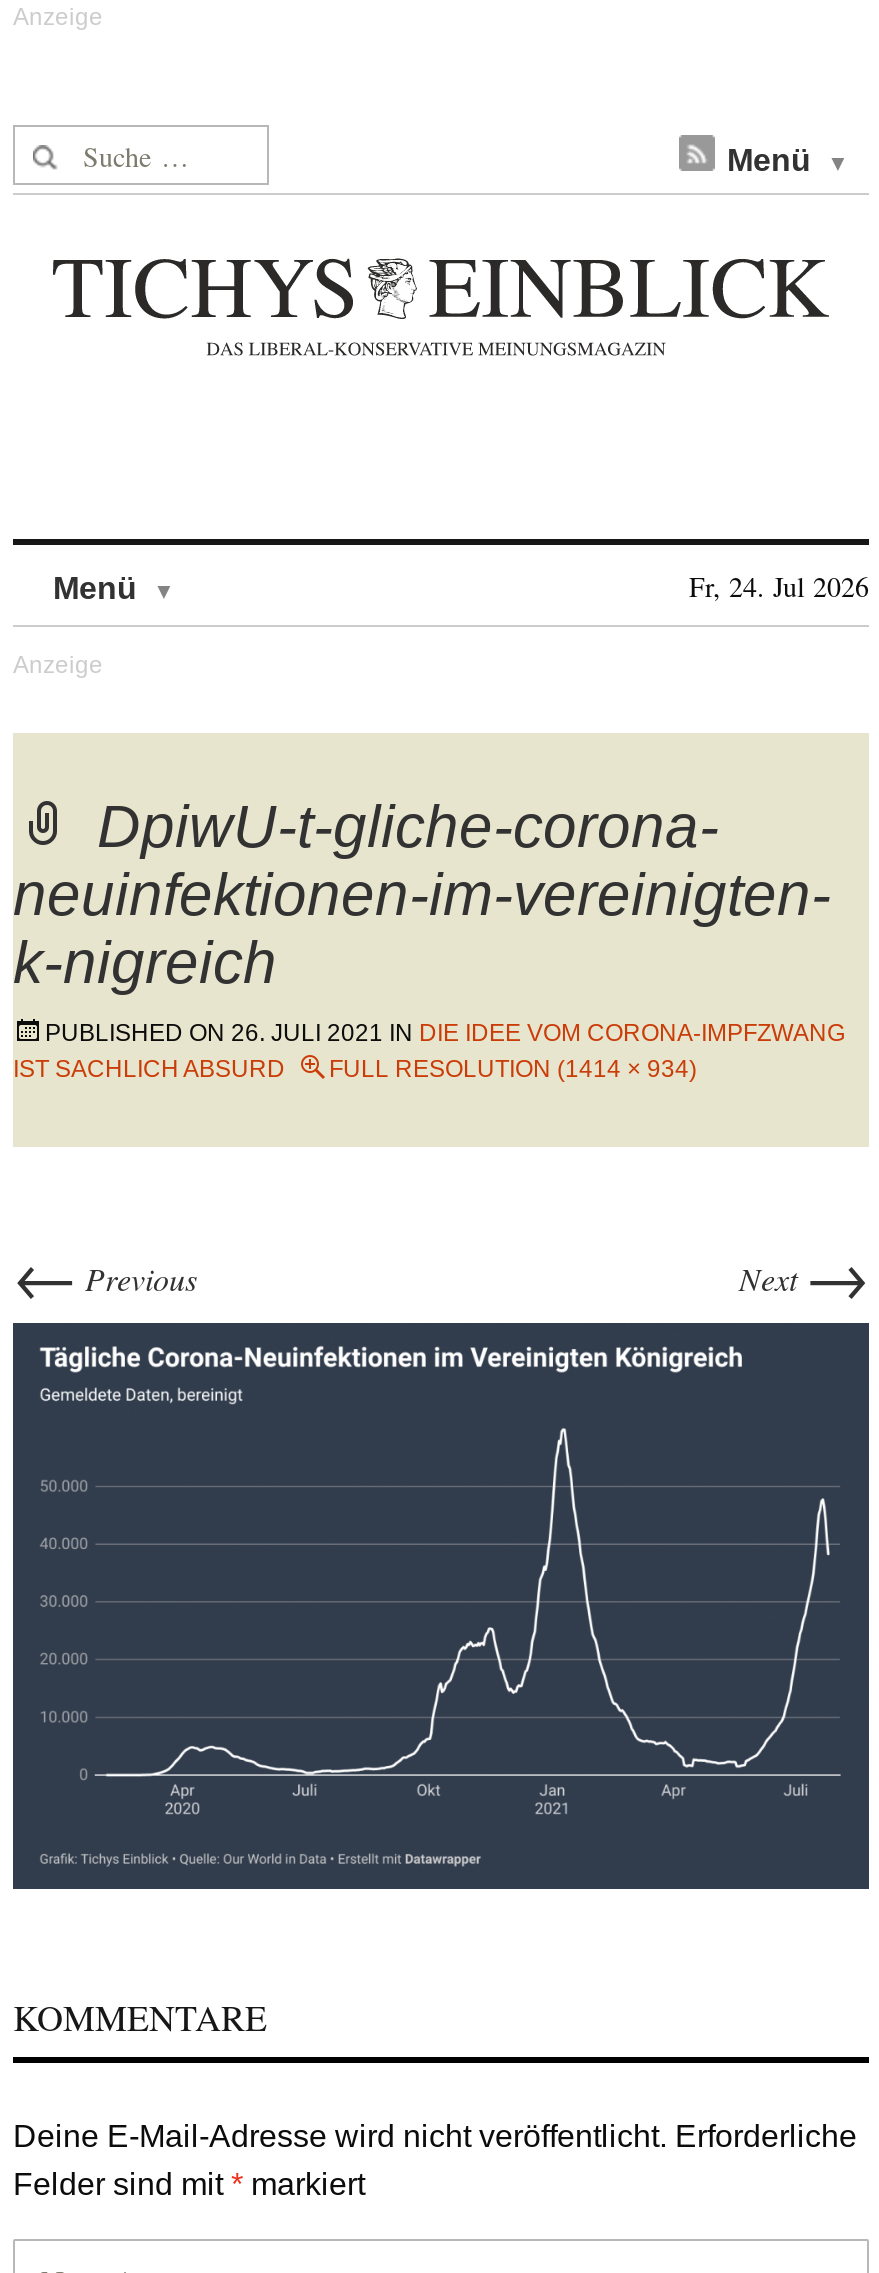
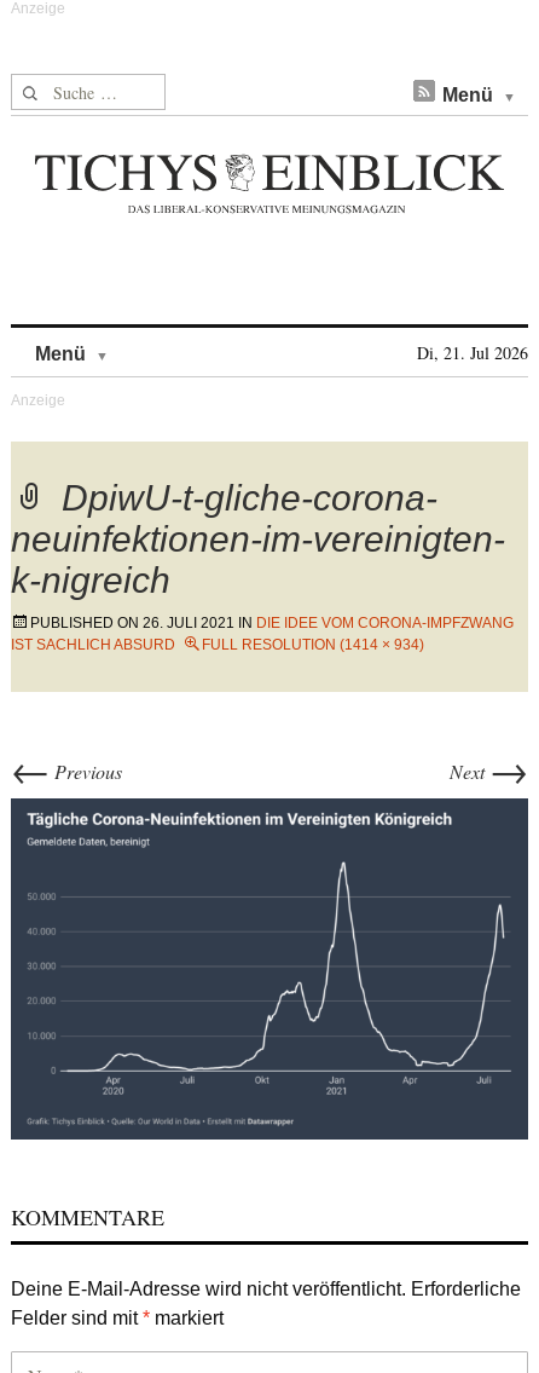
- Fr, 24. Jul 2026
+ Di, 21. Jul 2026
